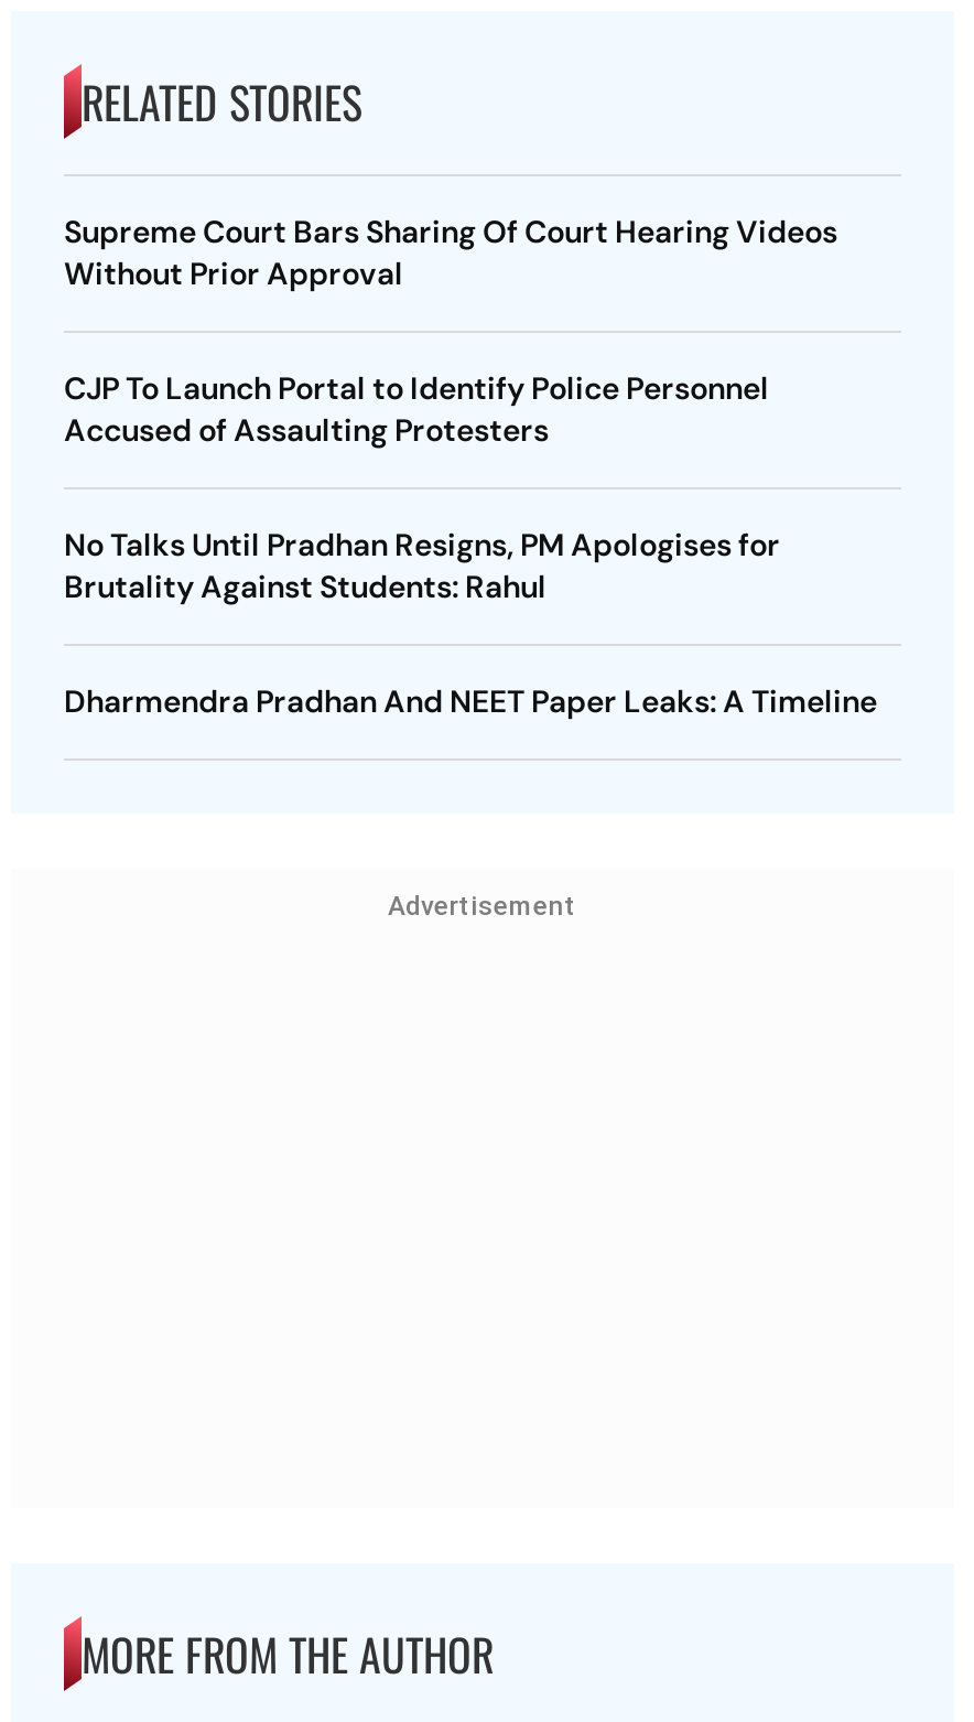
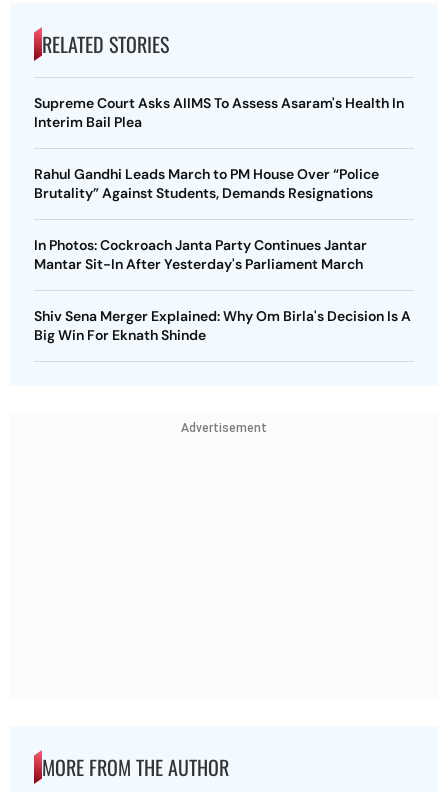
- Supreme Court Bars Sharing Of Court Hearing Videos
- Without Prior Approval
+ Supreme Court Asks AIIMS To Assess Asaram's Health In
+ Interim Bail Plea

- CJP To Launch Portal to Identify Police Personnel
- Accused of Assaulting Protesters
+ Rahul Gandhi Leads March to PM House Over “Police
+ Brutality” Against Students, Demands Resignations

- No Talks Until Pradhan Resigns, PM Apologises for
- Brutality Against Students: Rahul
+ In Photos: Cockroach Janta Party Continues Jantar
+ Mantar Sit-In After Yesterday's Parliament March

- Dharmendra Pradhan And NEET Paper Leaks: A Timeline
+ Shiv Sena Merger Explained: Why Om Birla's Decision Is A
+ Big Win For Eknath Shinde
